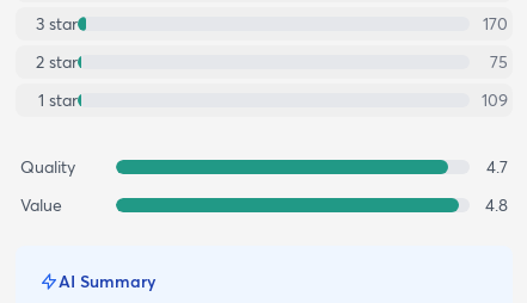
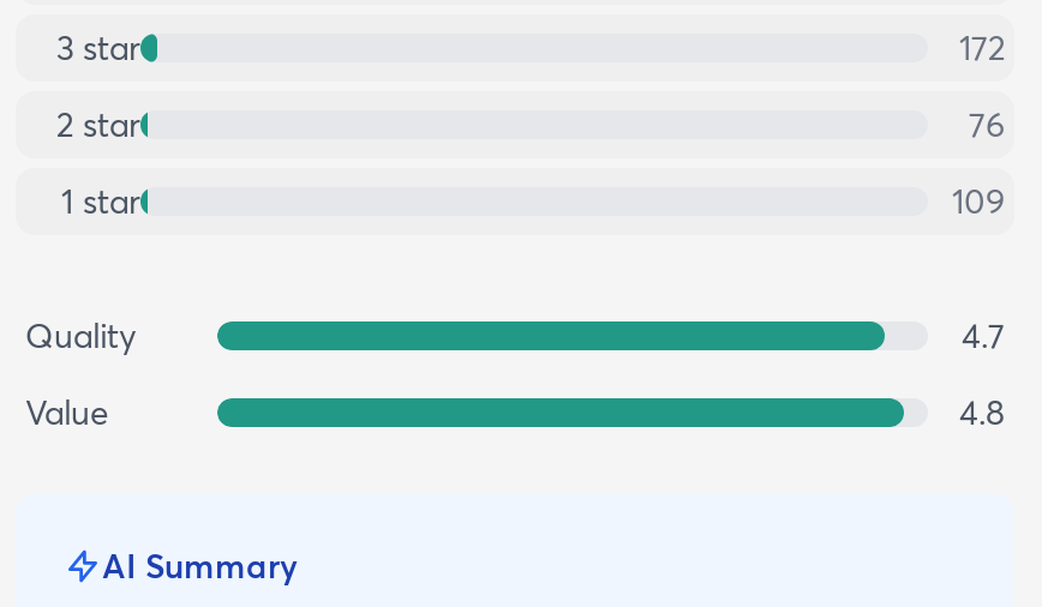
- 170
+ 172

- 75
+ 76
